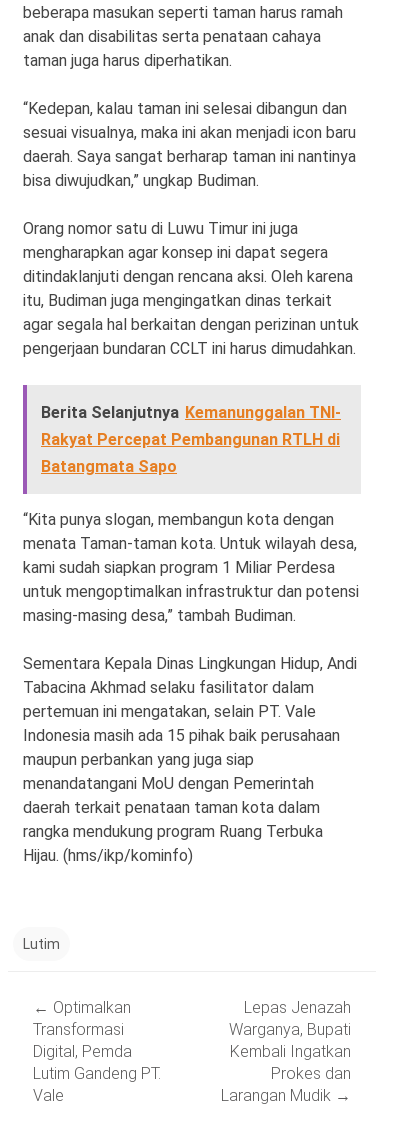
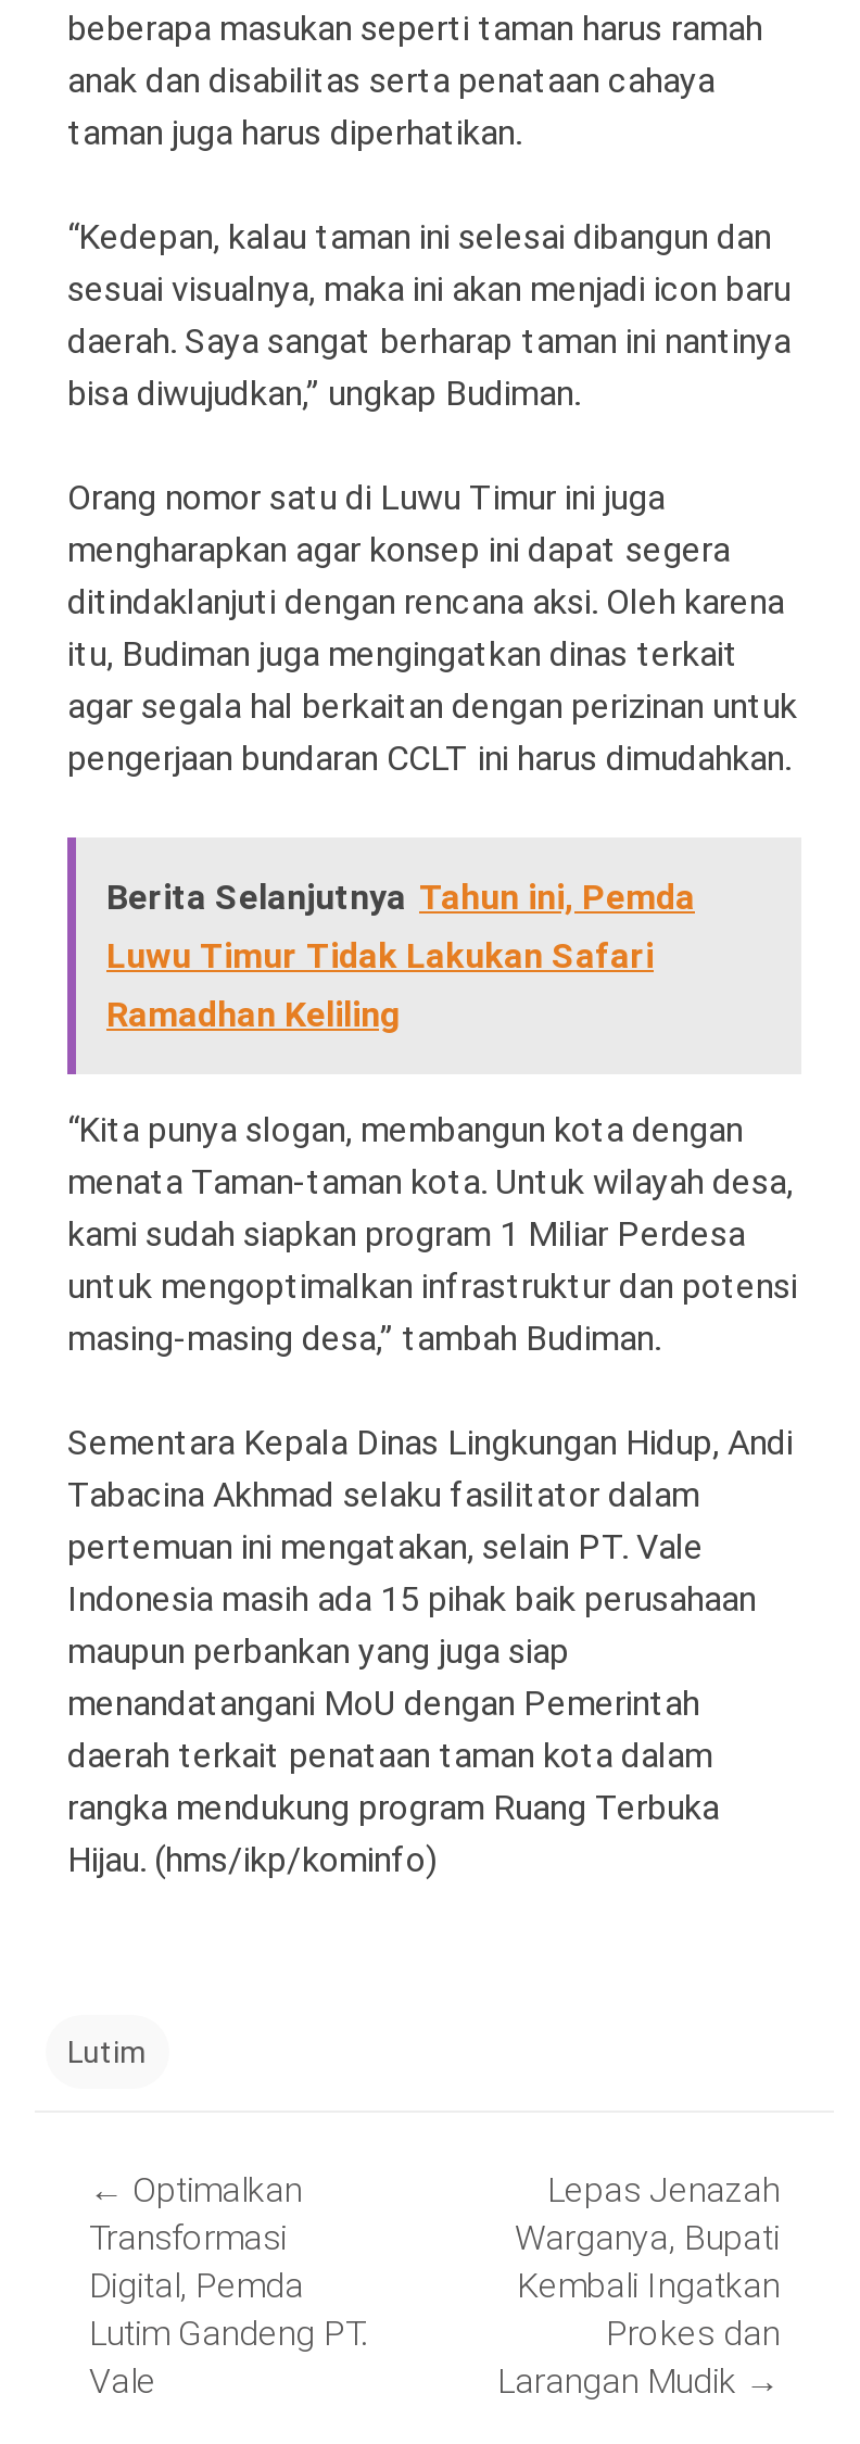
- Berita Selanjutnya Kemanunggalan TNI-
- Rakyat Percepat Pembangunan RTLH di
- Batangmata Sapo
+ Berita Selanjutnya Tahun ini, Pemda
+ Luwu Timur Tidak Lakukan Safari
+ Ramadhan Keliling
